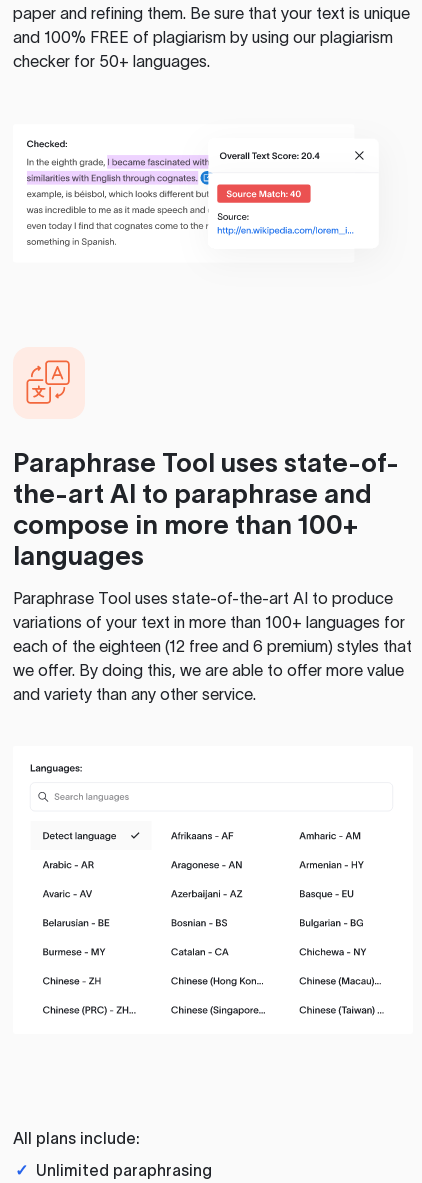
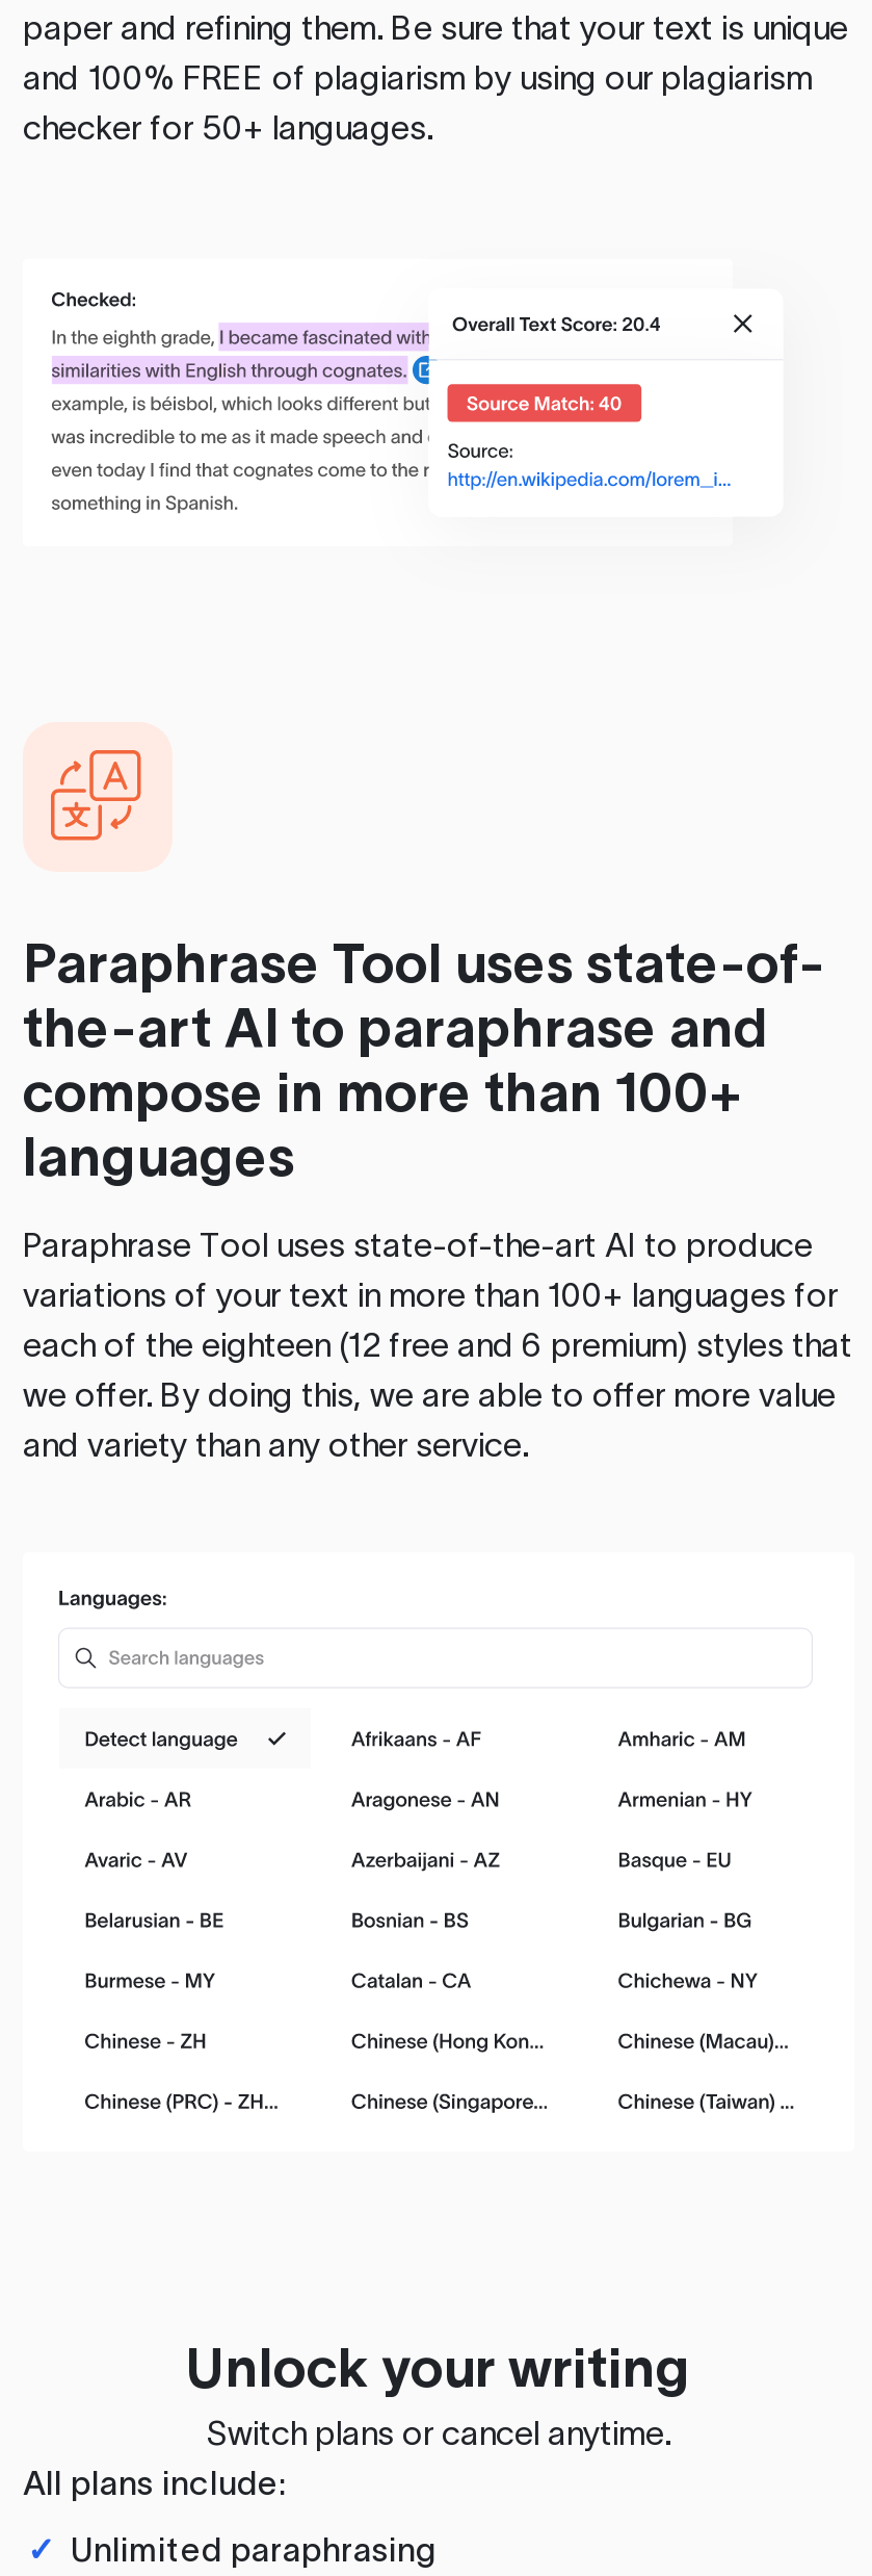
+ Unlock your writing
+ Switch plans or cancel anytime.
